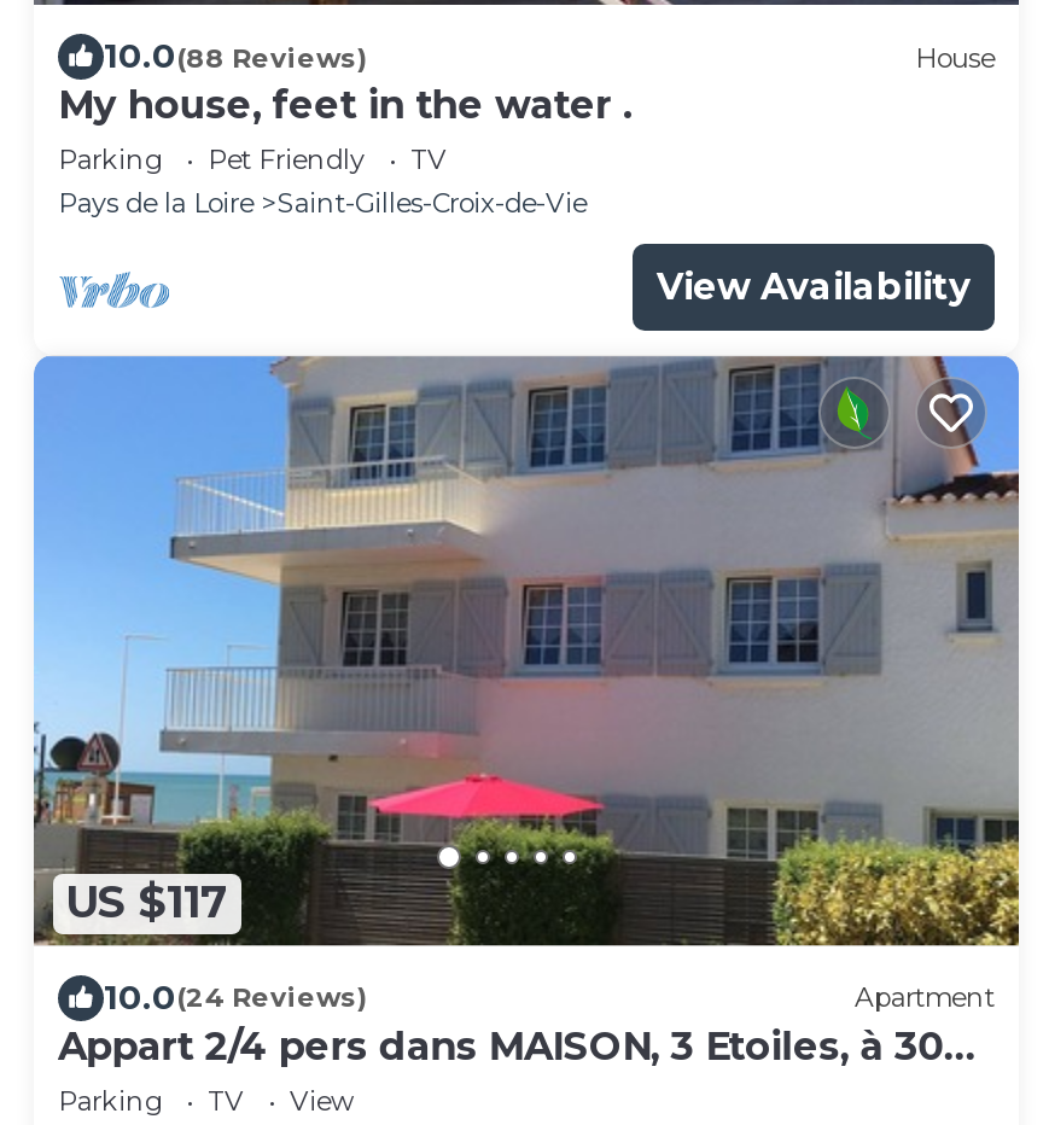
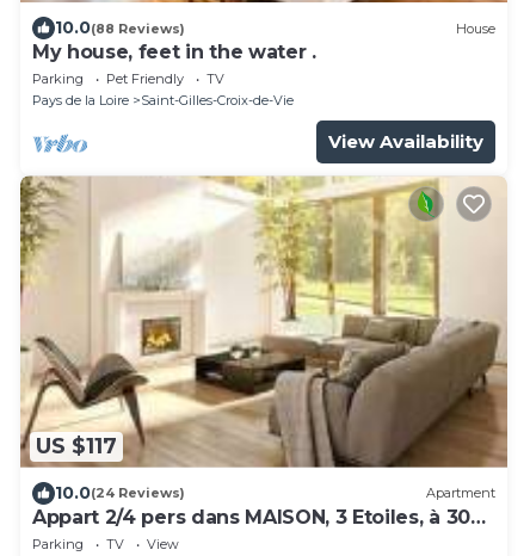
- [image]
+ [image]
